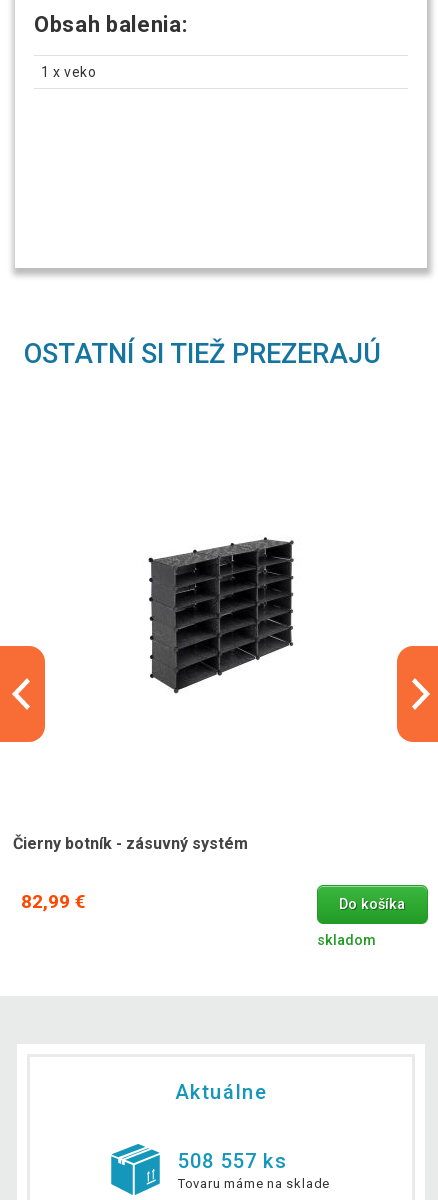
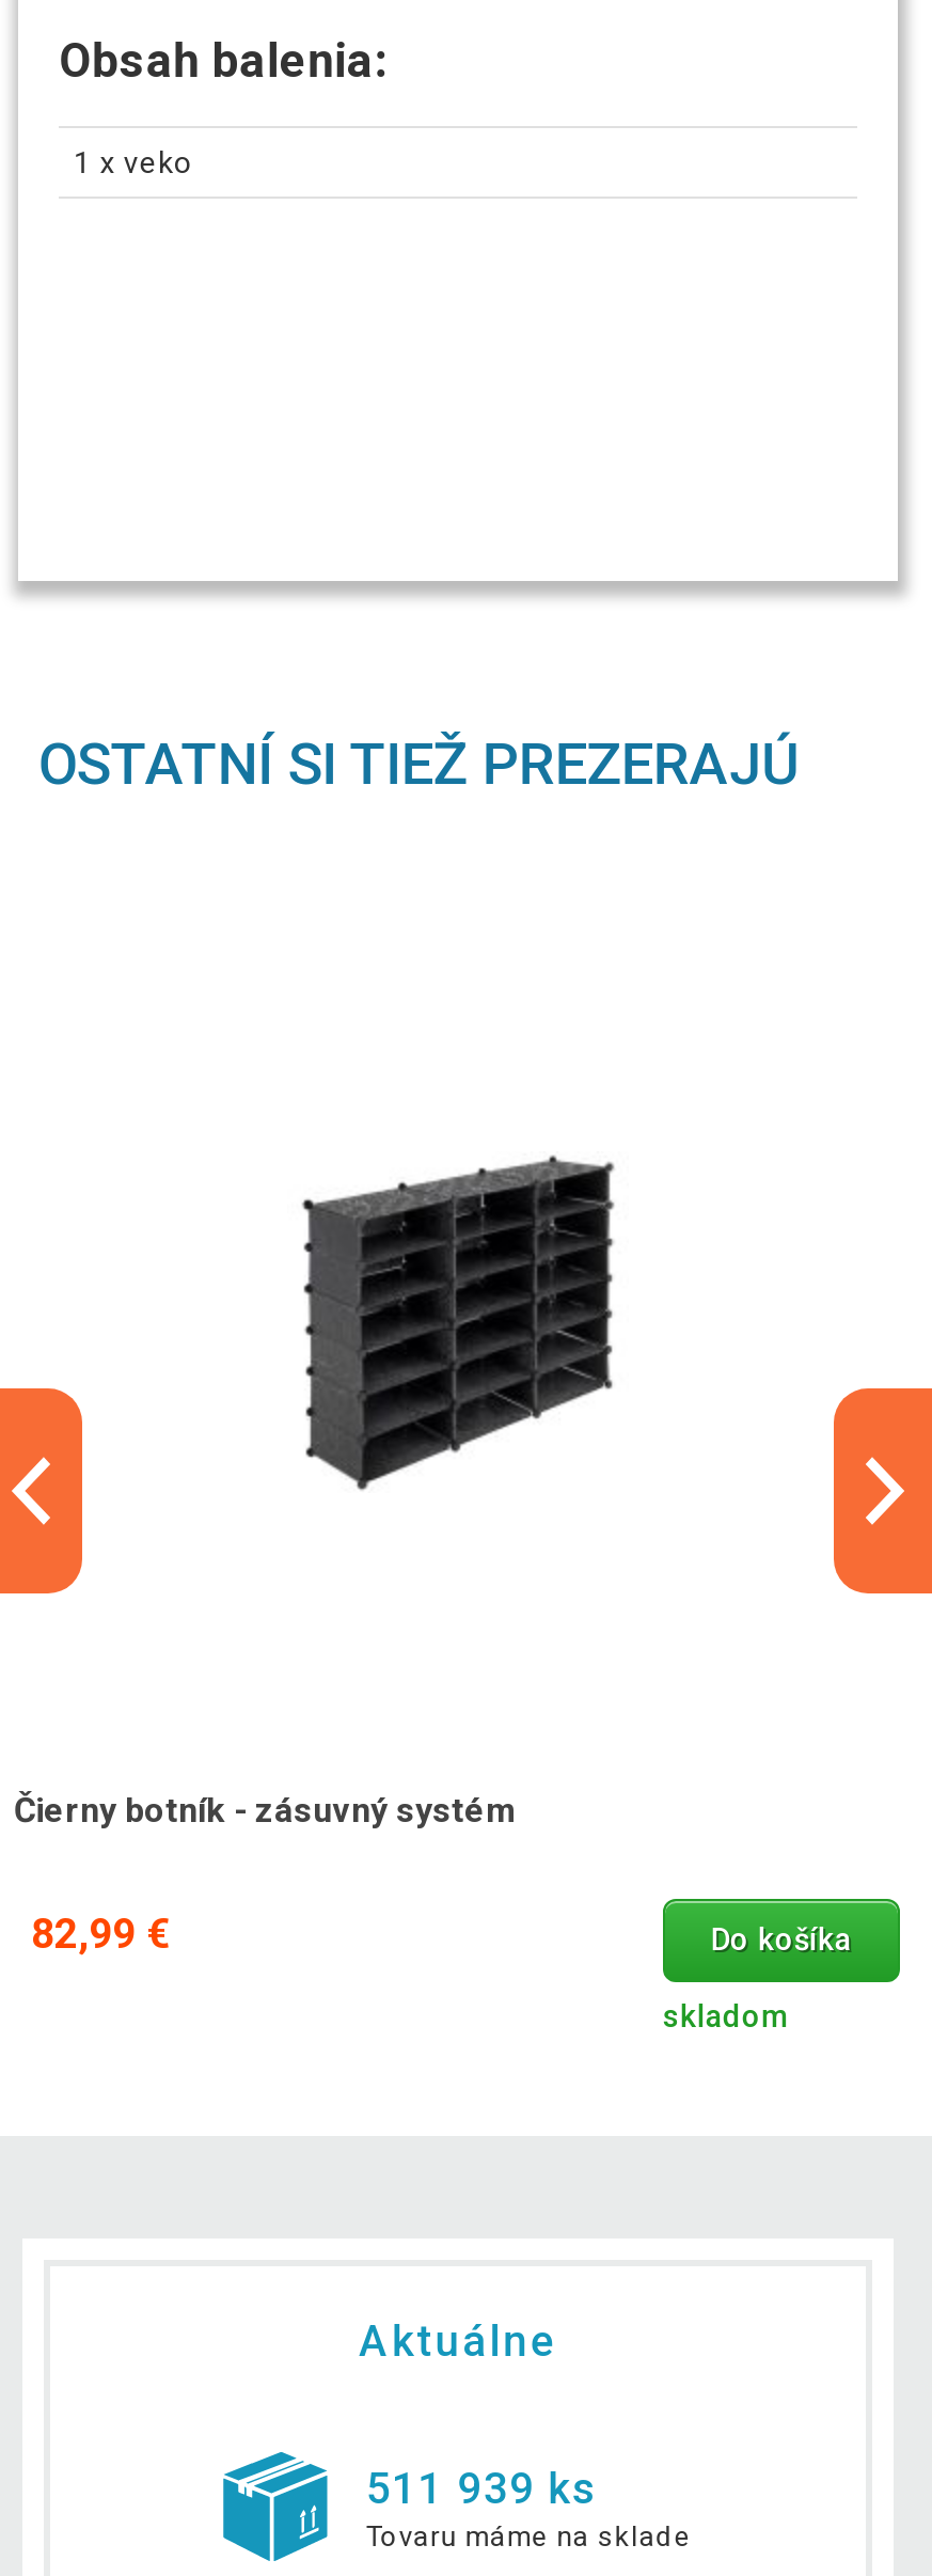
- 508 557 ks
+ 511 939 ks
